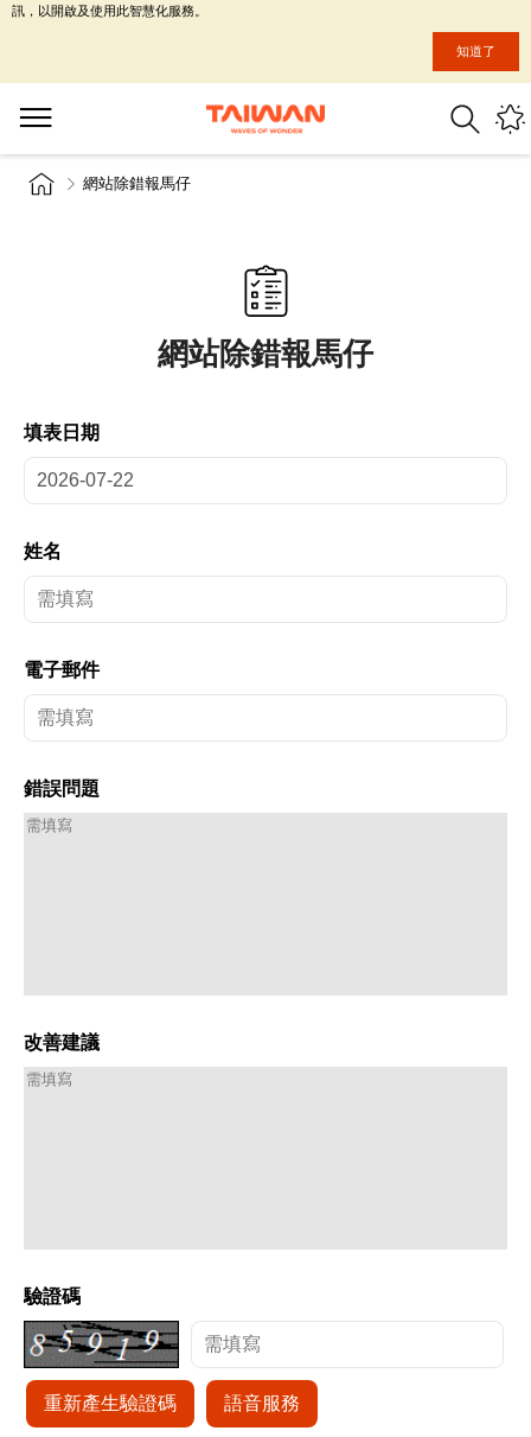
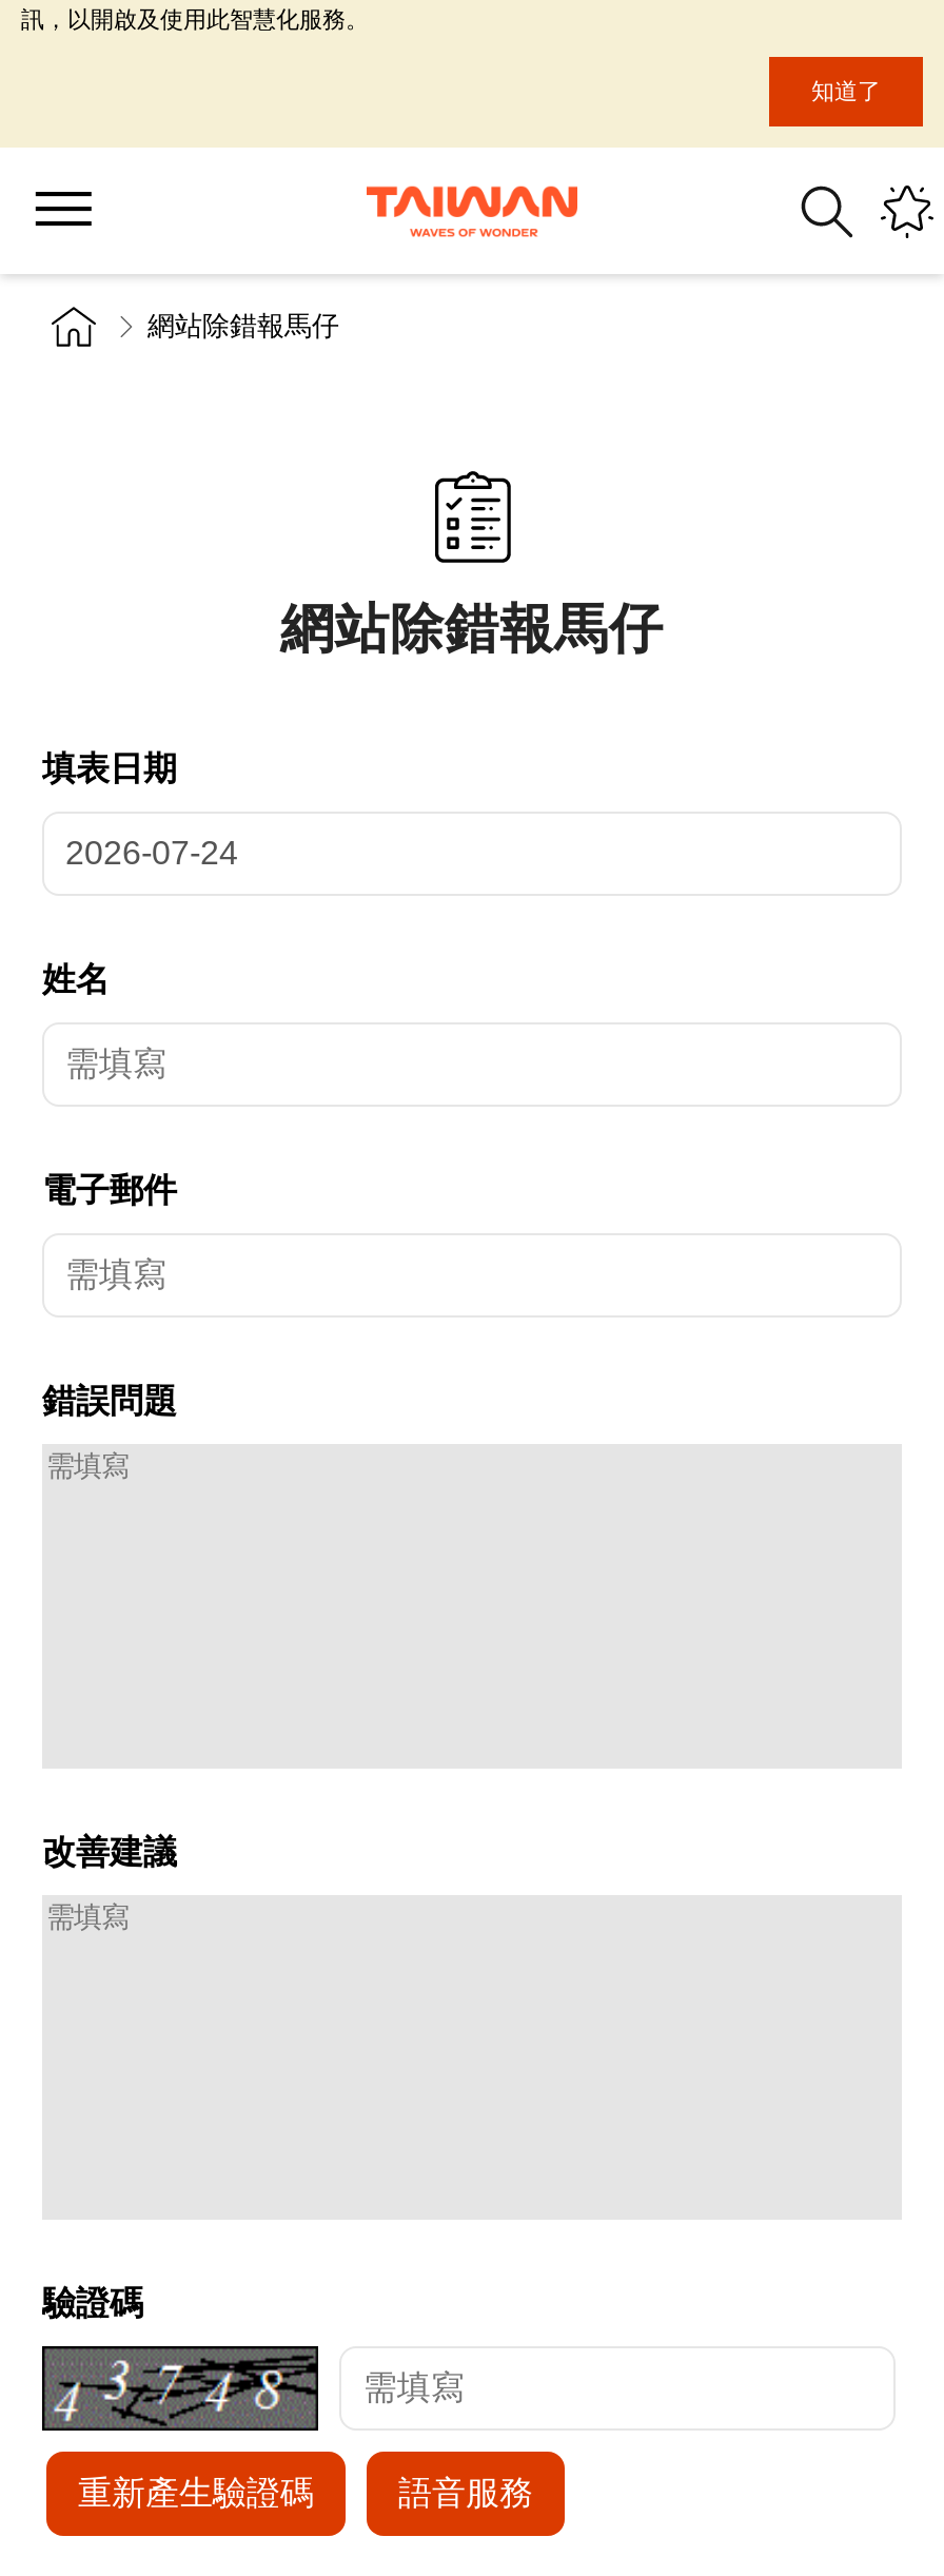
- [image]
+ [image]
